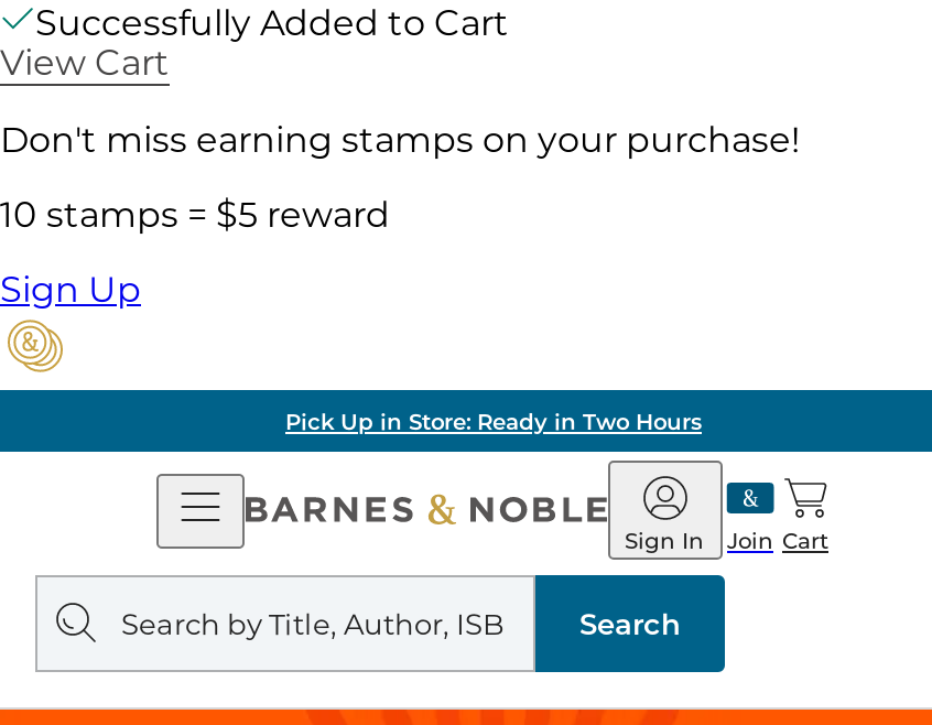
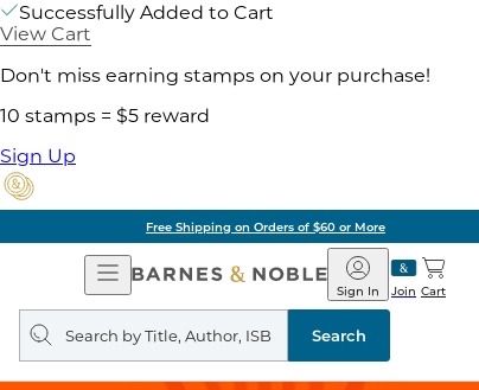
- Pick Up in Store: Ready in Two Hours
+ Free Shipping on Orders of $60 or More
